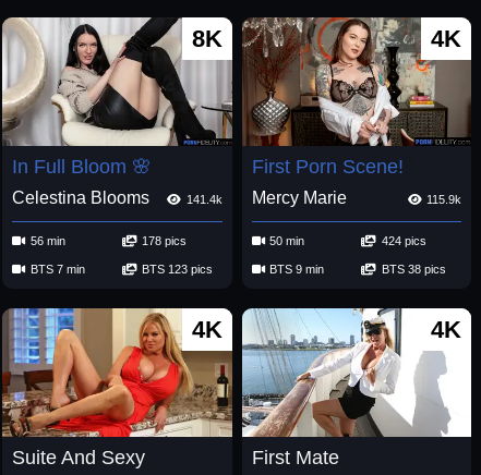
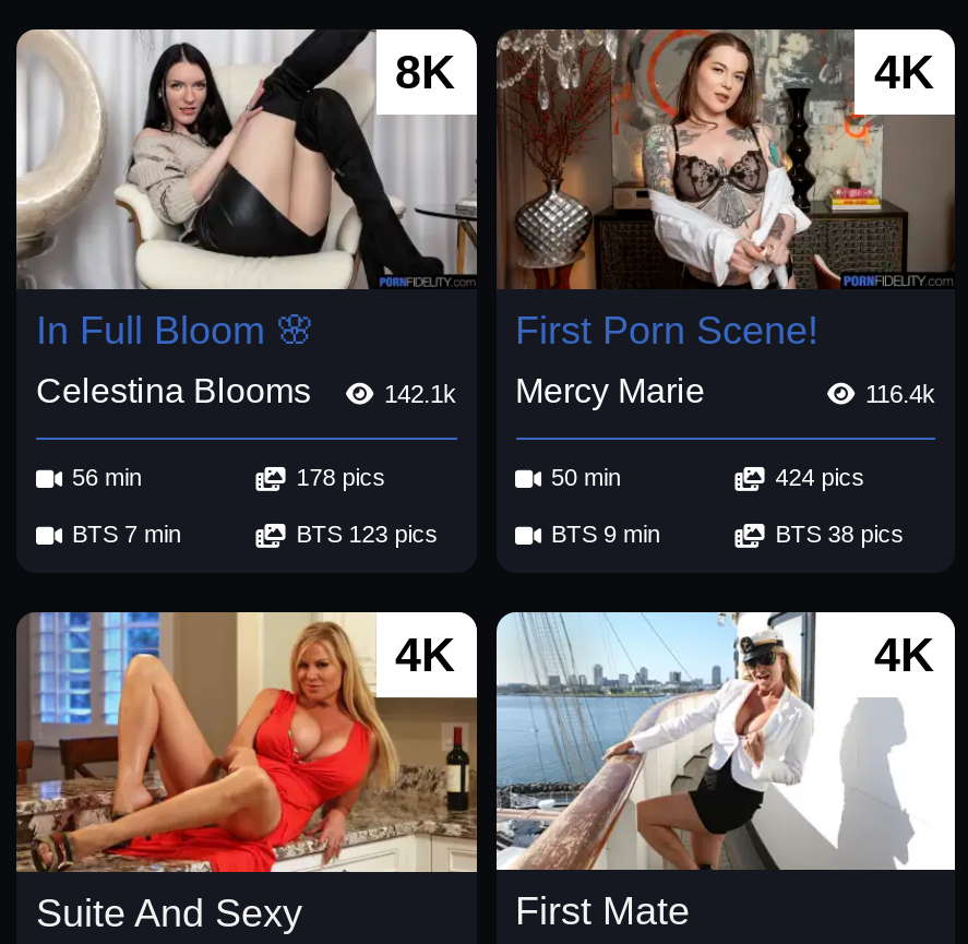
- 141.4k
+ 142.1k

- 115.9k
+ 116.4k
